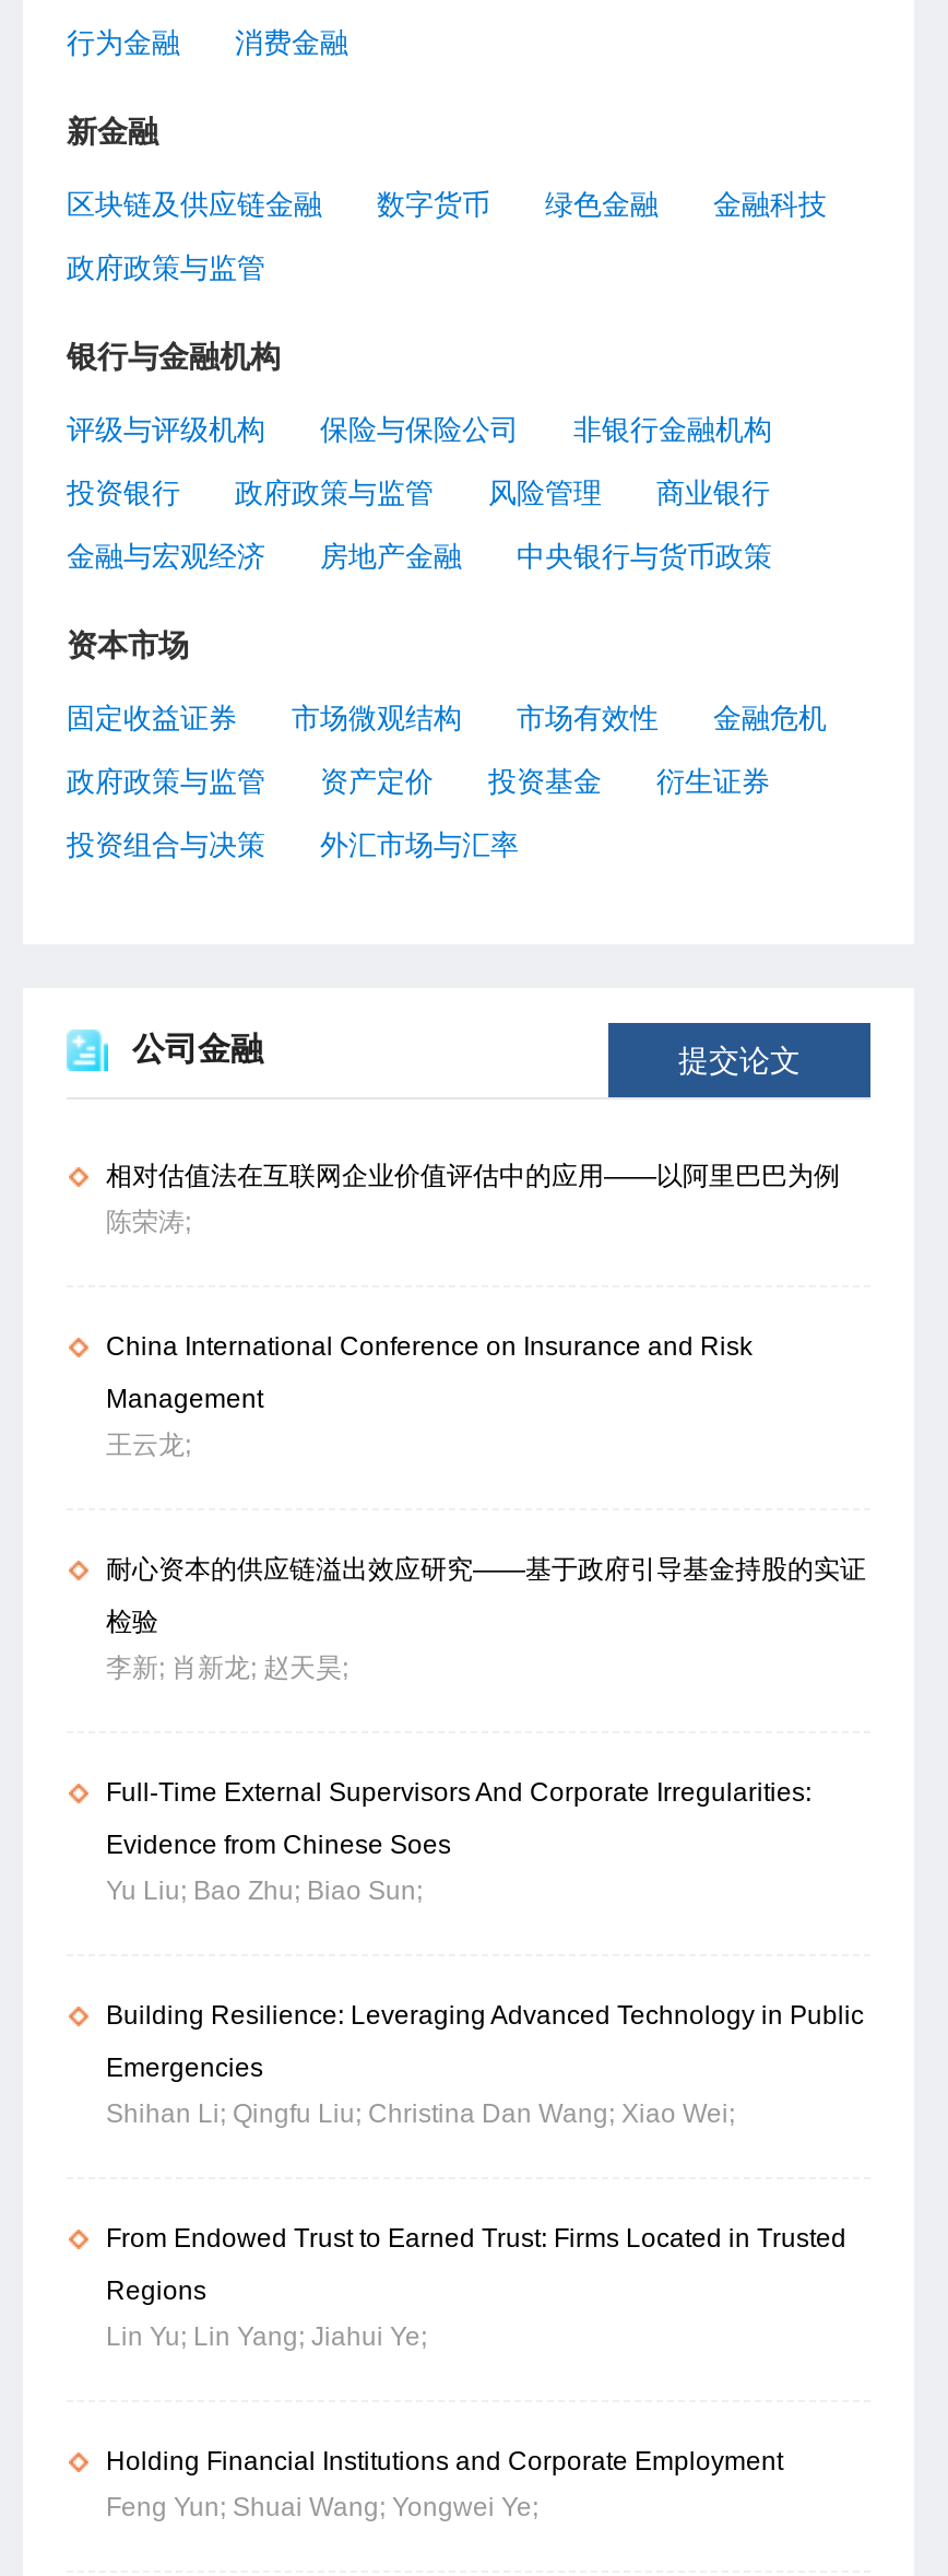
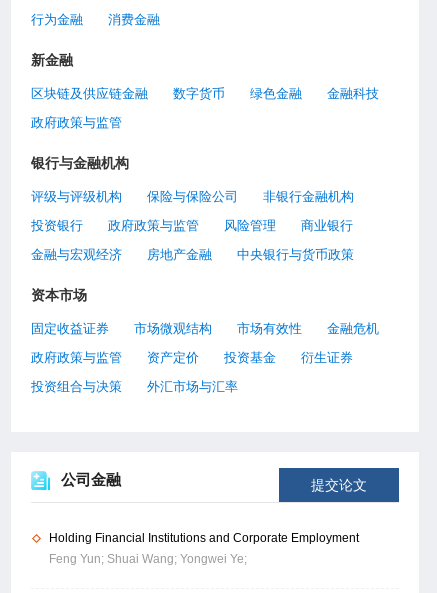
- 相对估值法在互联网企业价值评估中的应用——以阿里巴巴为例
- 陈荣涛;

- China International Conference on Insurance and Risk
- Management
- 王云龙;

- 耐心资本的供应链溢出效应研究——基于政府引导基金持股的实证
- 检验
- 李新;肖新龙;赵天昊;

- Full-Time External Supervisors And Corporate Irregularities:
- Evidence from Chinese Soes
- Yu Liu; Bao Zhu; Biao Sun;

- Building Resilience: Leveraging Advanced Technology in Public
- Emergencies
- Shihan Li; Qingfu Liu; Christina Dan Wang; Xiao Wei;

- From Endowed Trust to Earned Trust: Firms Located in Trusted
- Regions
- Lin Yu; Lin Yang; Jiahui Ye;
